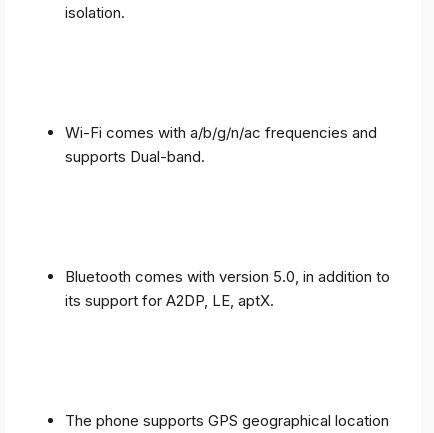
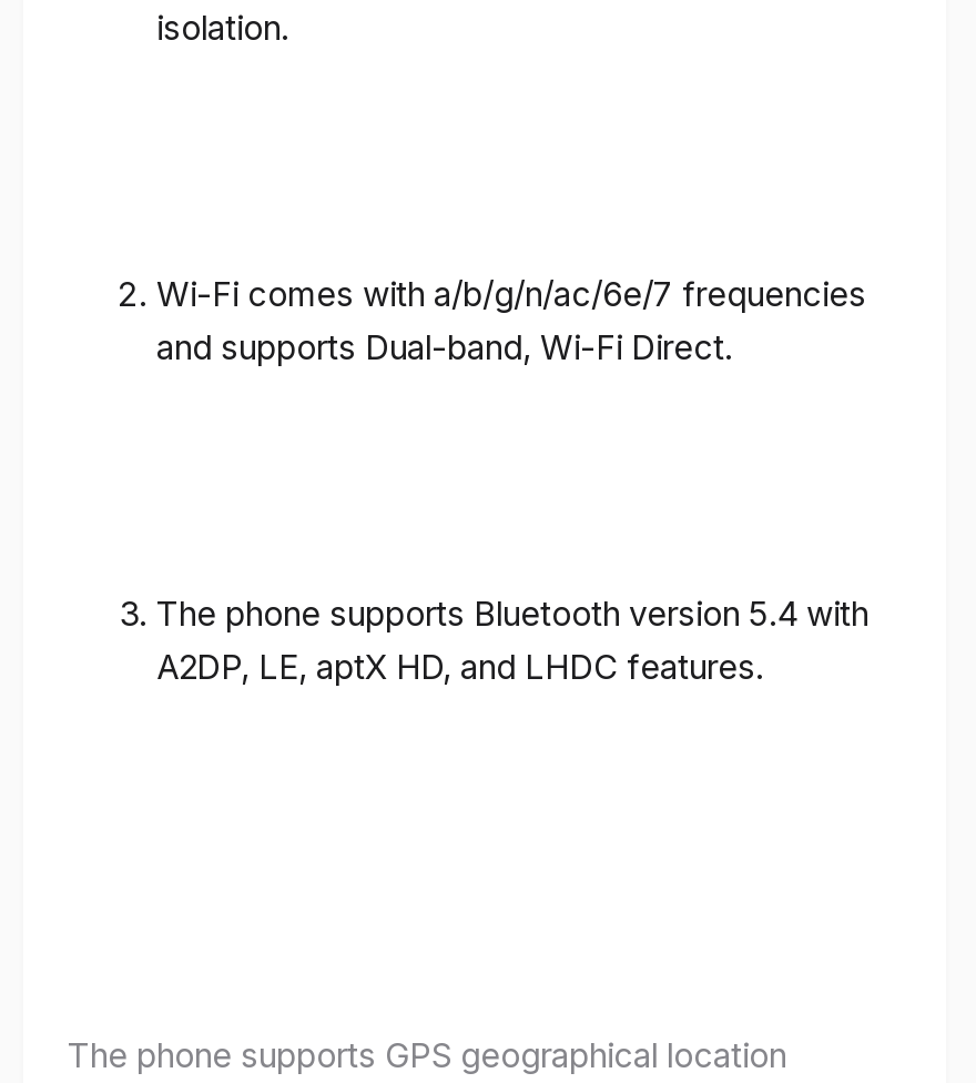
- Wi-Fi comes with a/b/g/n/ac frequencies and
- supports Dual-band.
+ Wi-Fi comes with a/b/g/n/ac/6e/7 frequencies
+ and supports Dual-band, Wi-Fi Direct.

- Bluetooth comes with version 5.0, in addition to
- its support for A2DP, LE, aptX.
+ The phone supports Bluetooth version 5.4 with
+ A2DP, LE, aptX HD, and LHDC features.
